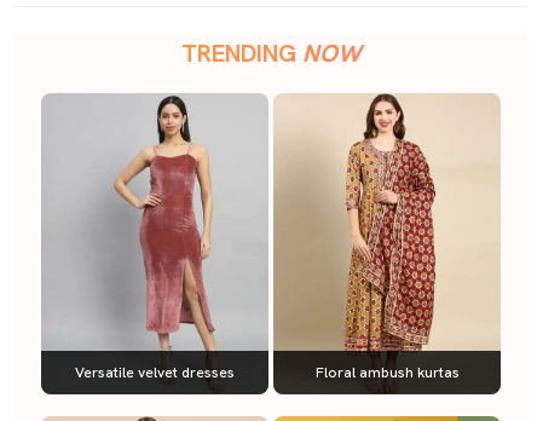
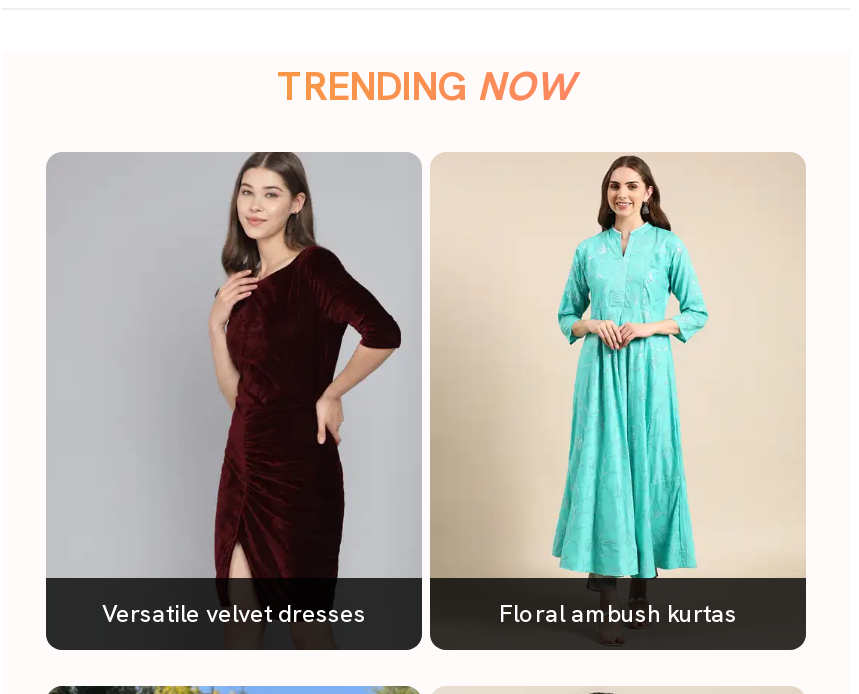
- [image]
+ [image]

- [image]
+ [image]
